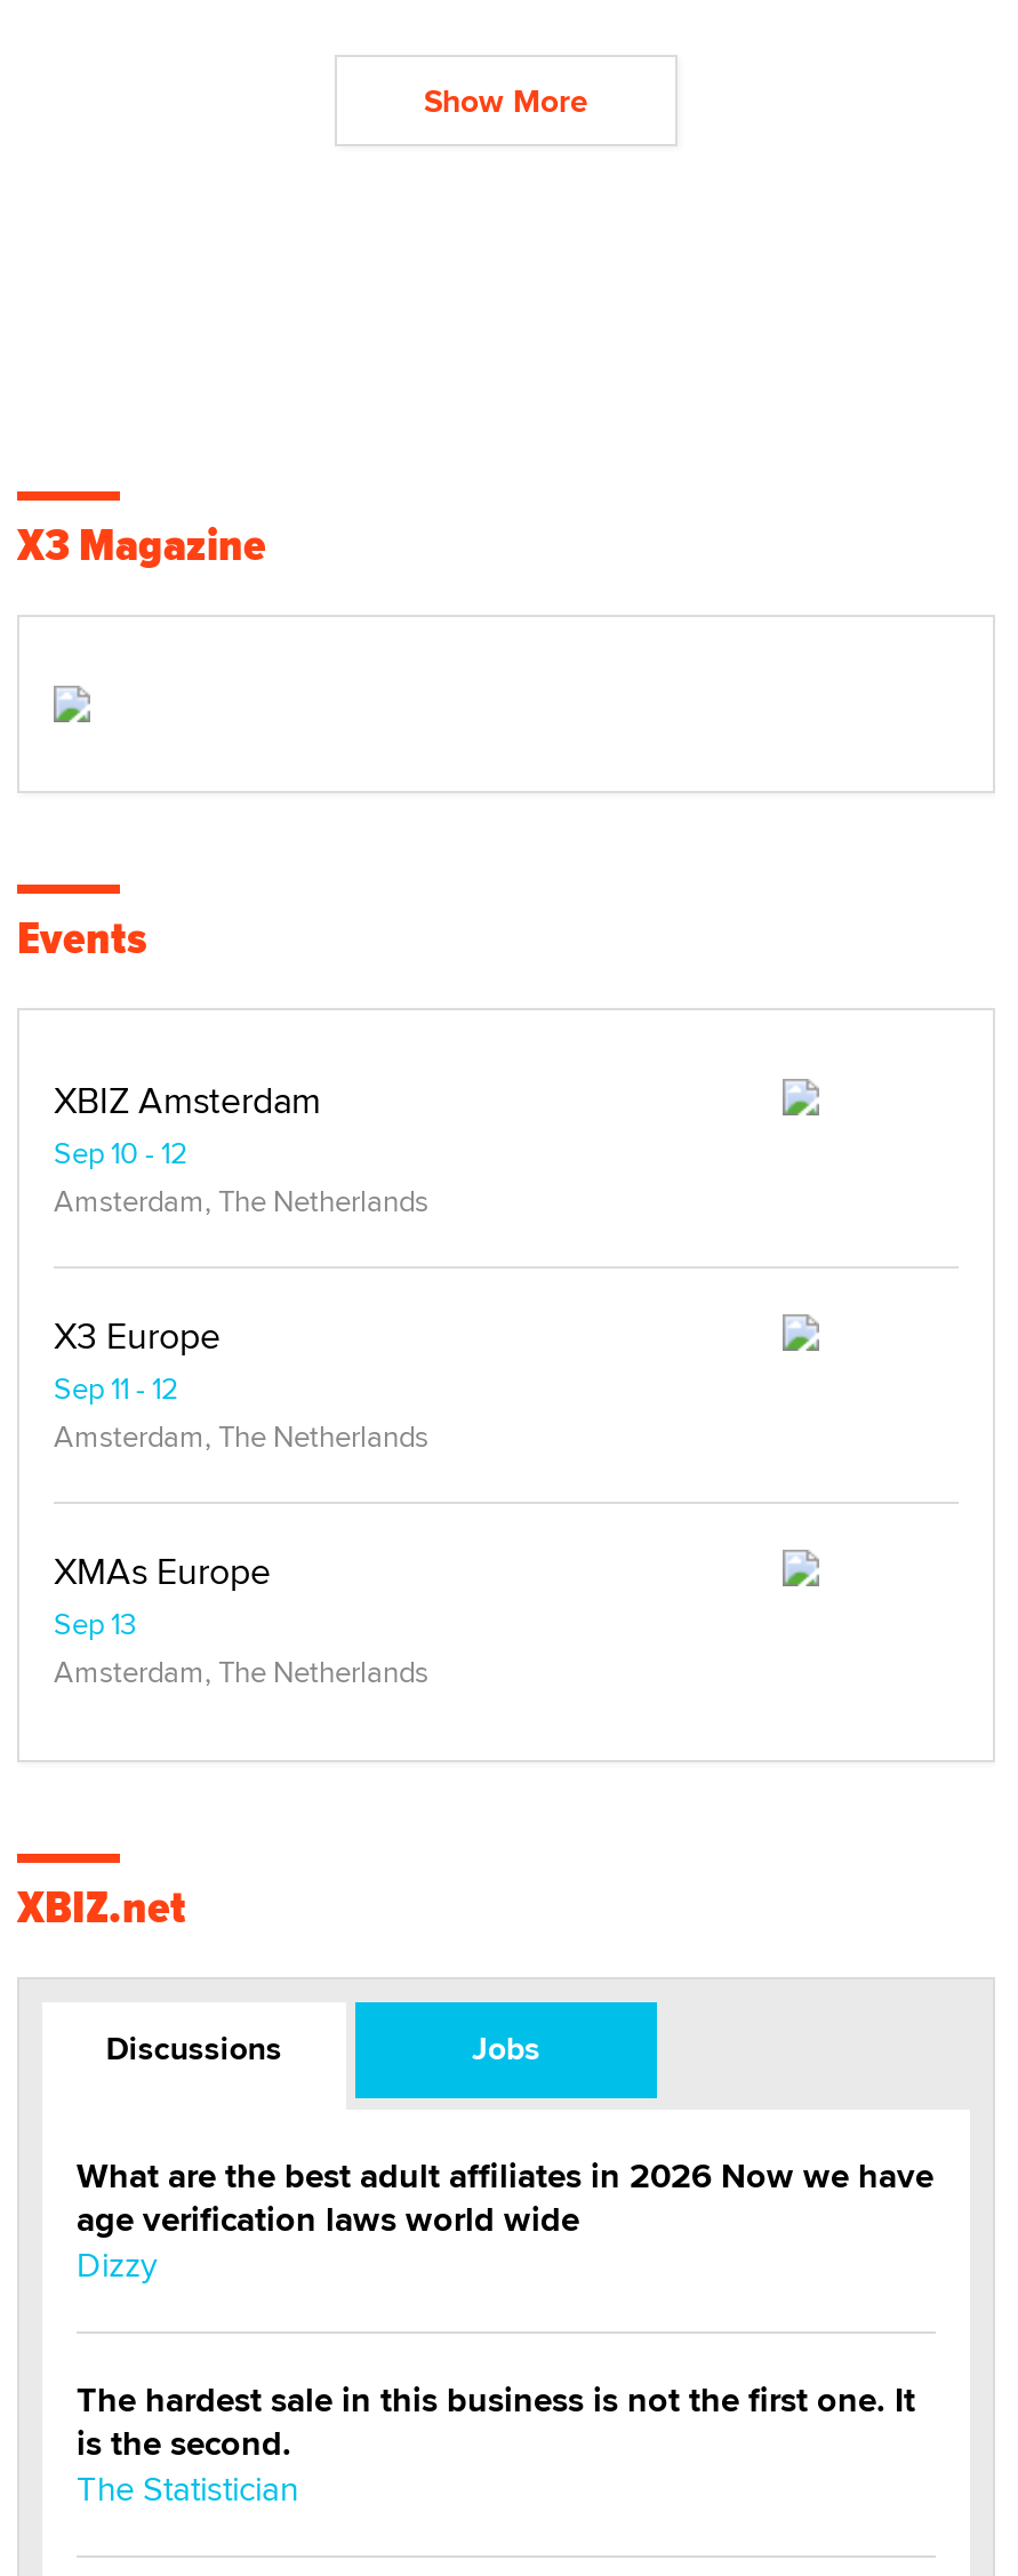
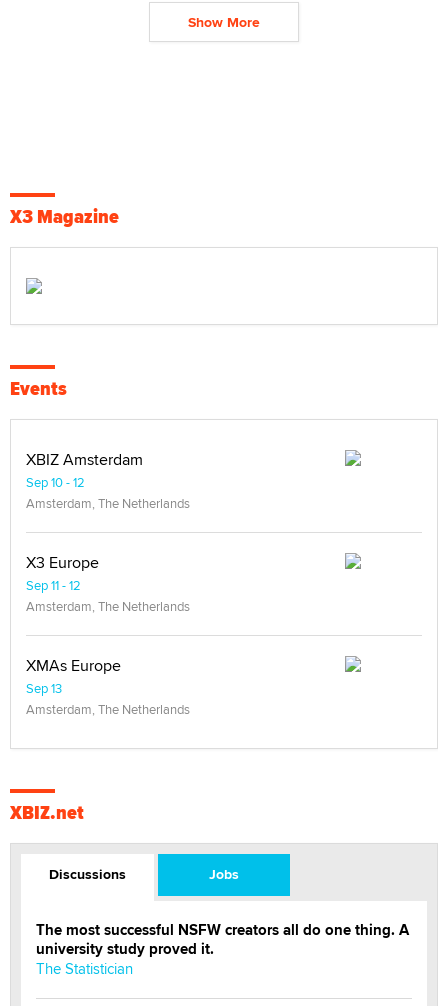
- What are the best adult affiliates in 2026 Now we have
- age verification laws world wide
- Dizzy
- The hardest sale in this business is not the first one. It
- is the second.
+ The most successful NSFW creators all do one thing. A
+ university study proved it.
